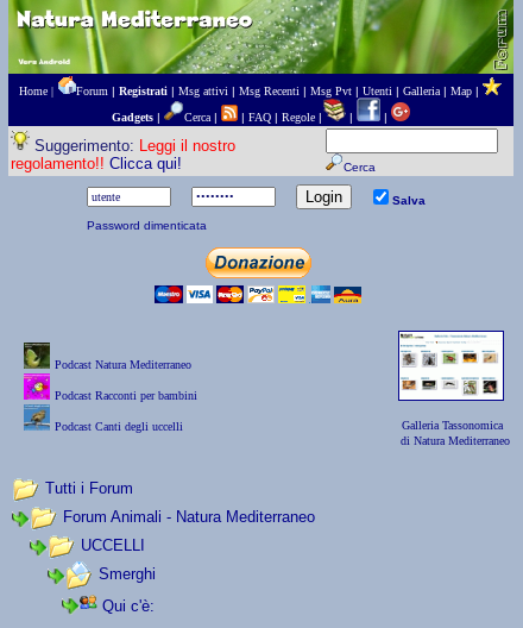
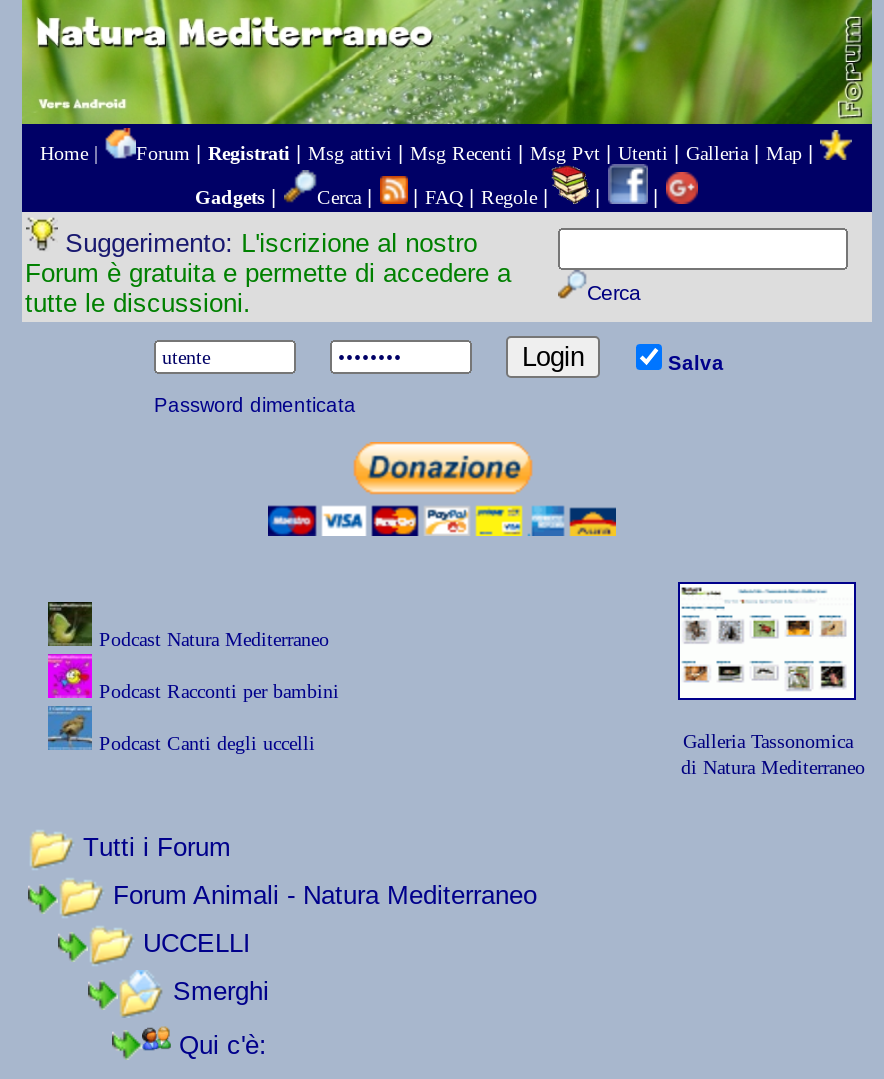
- Suggerimento: Leggi il nostro
- regolamento!! Clicca qui!
+ Suggerimento: L'iscrizione al nostro
+ Forum è gratuita e permette di accedere a
+ tutte le discussioni.
